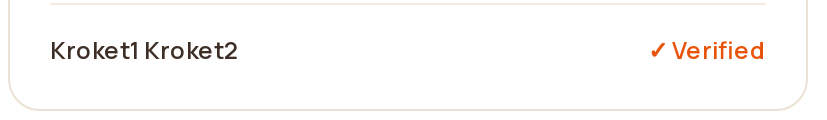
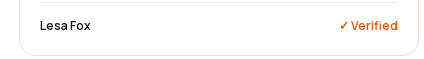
- Kroket1 Kroket2
+ Lesa Fox
